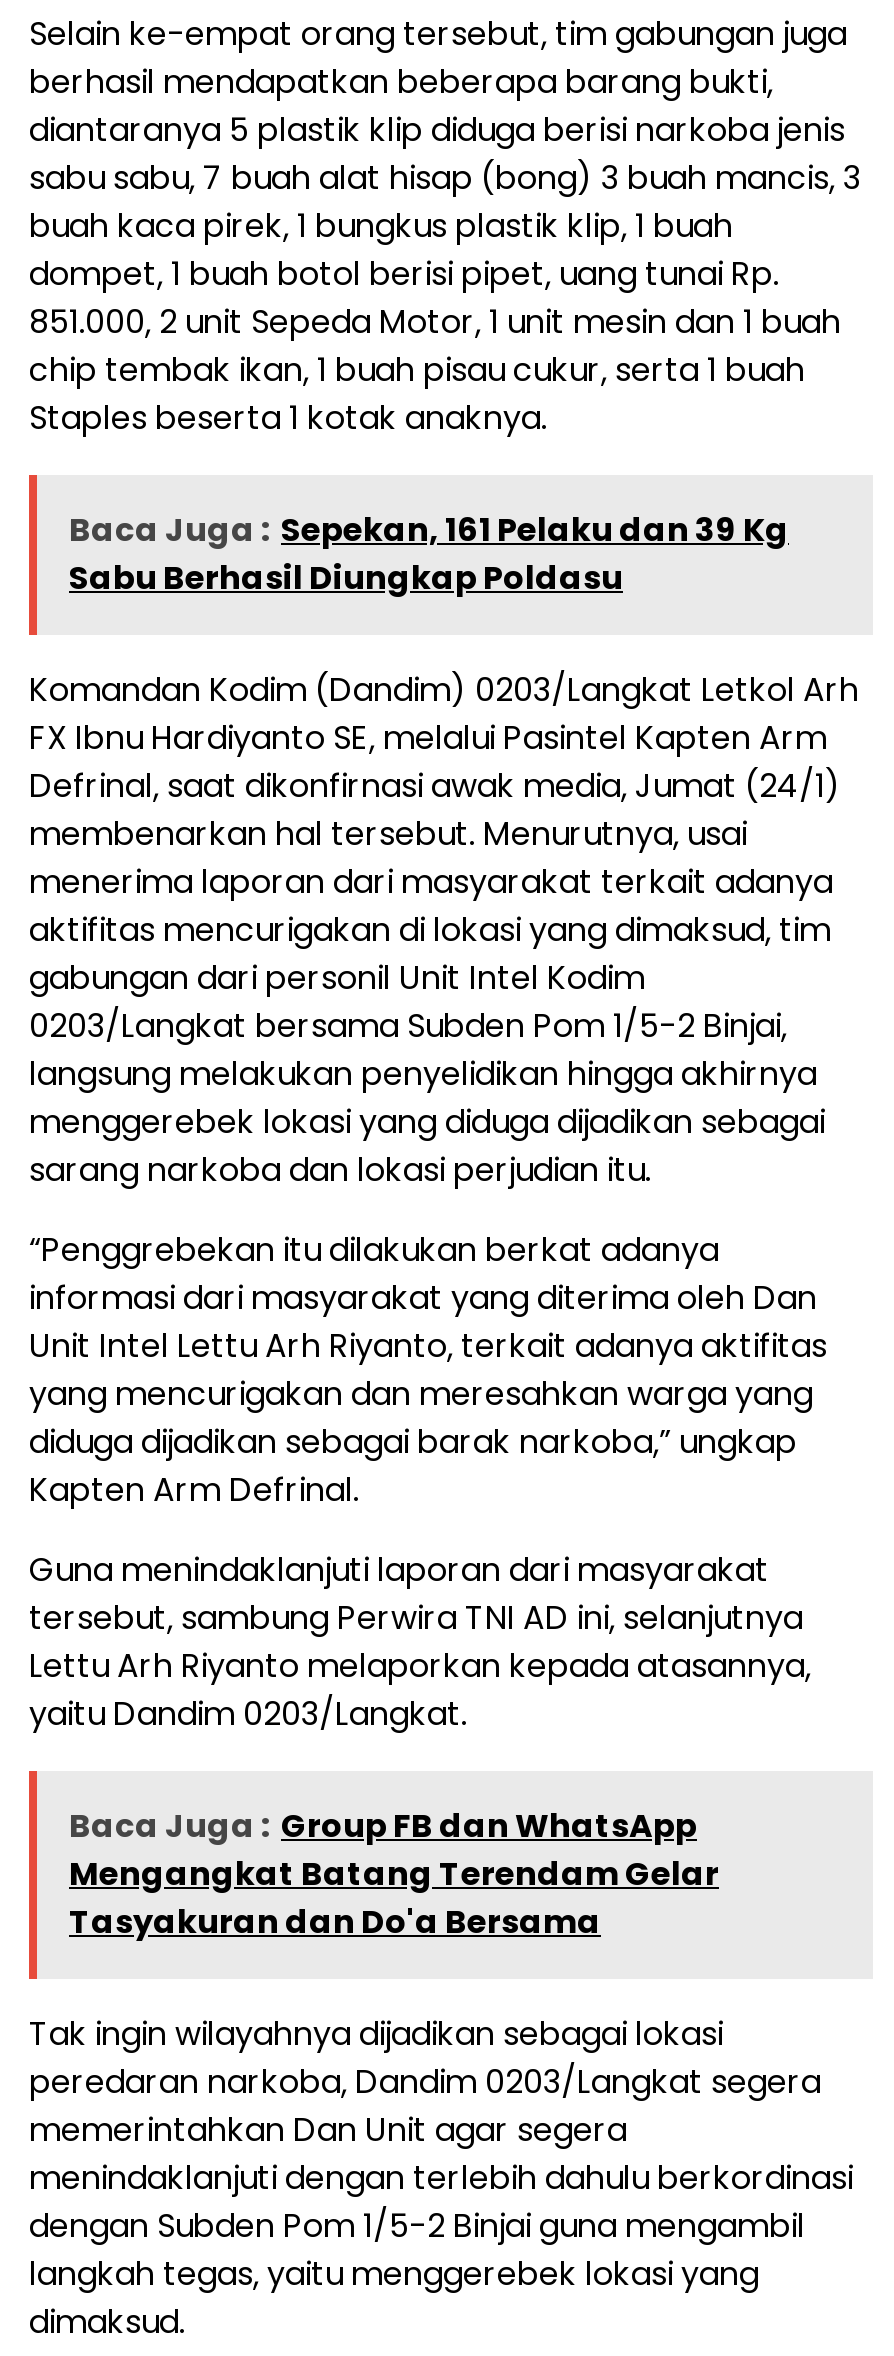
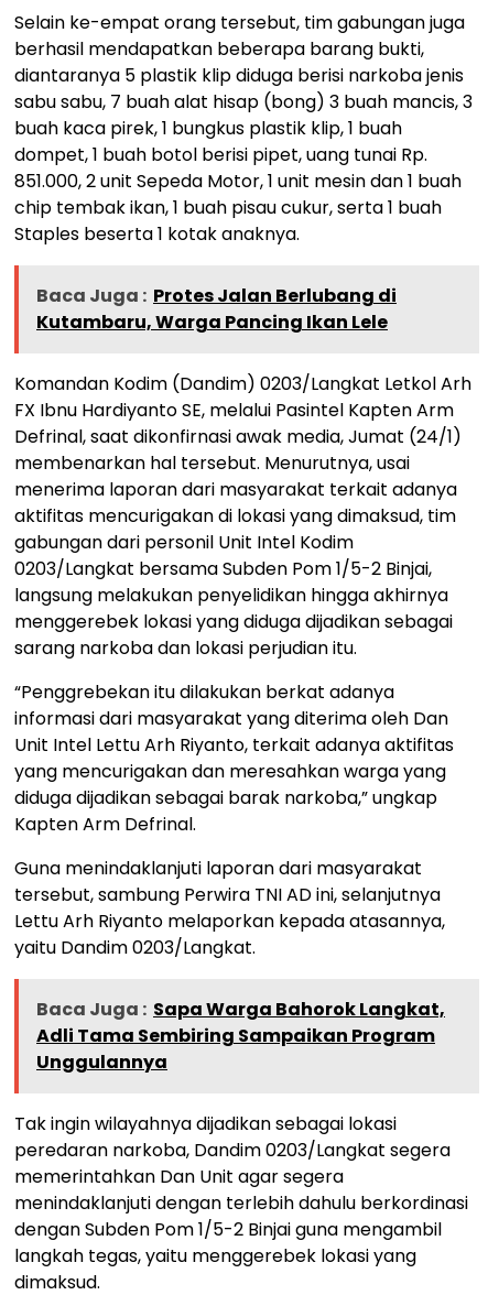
- Baca Juga : Sepekan, 161 Pelaku dan 39 Kg
- Sabu Berhasil Diungkap Poldasu
+ Baca Juga : Protes Jalan Berlubang di
+ Kutambaru, Warga Pancing Ikan Lele

- Baca Juga : Group FB dan WhatsApp
- Mengangkat Batang Terendam Gelar
- Tasyakuran dan Do'a Bersama
+ Baca Juga : Sapa Warga Bahorok Langkat,
+ Adli Tama Sembiring Sampaikan Program
+ Unggulannya
